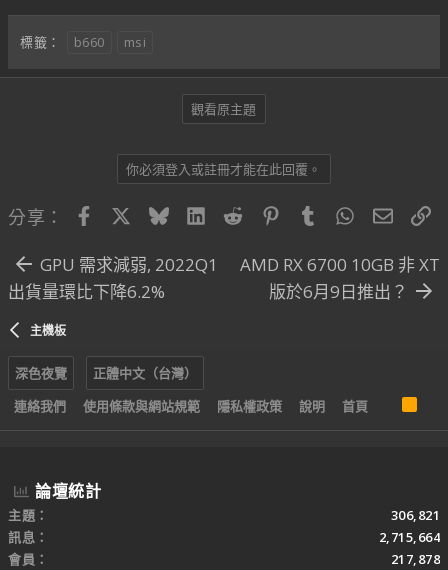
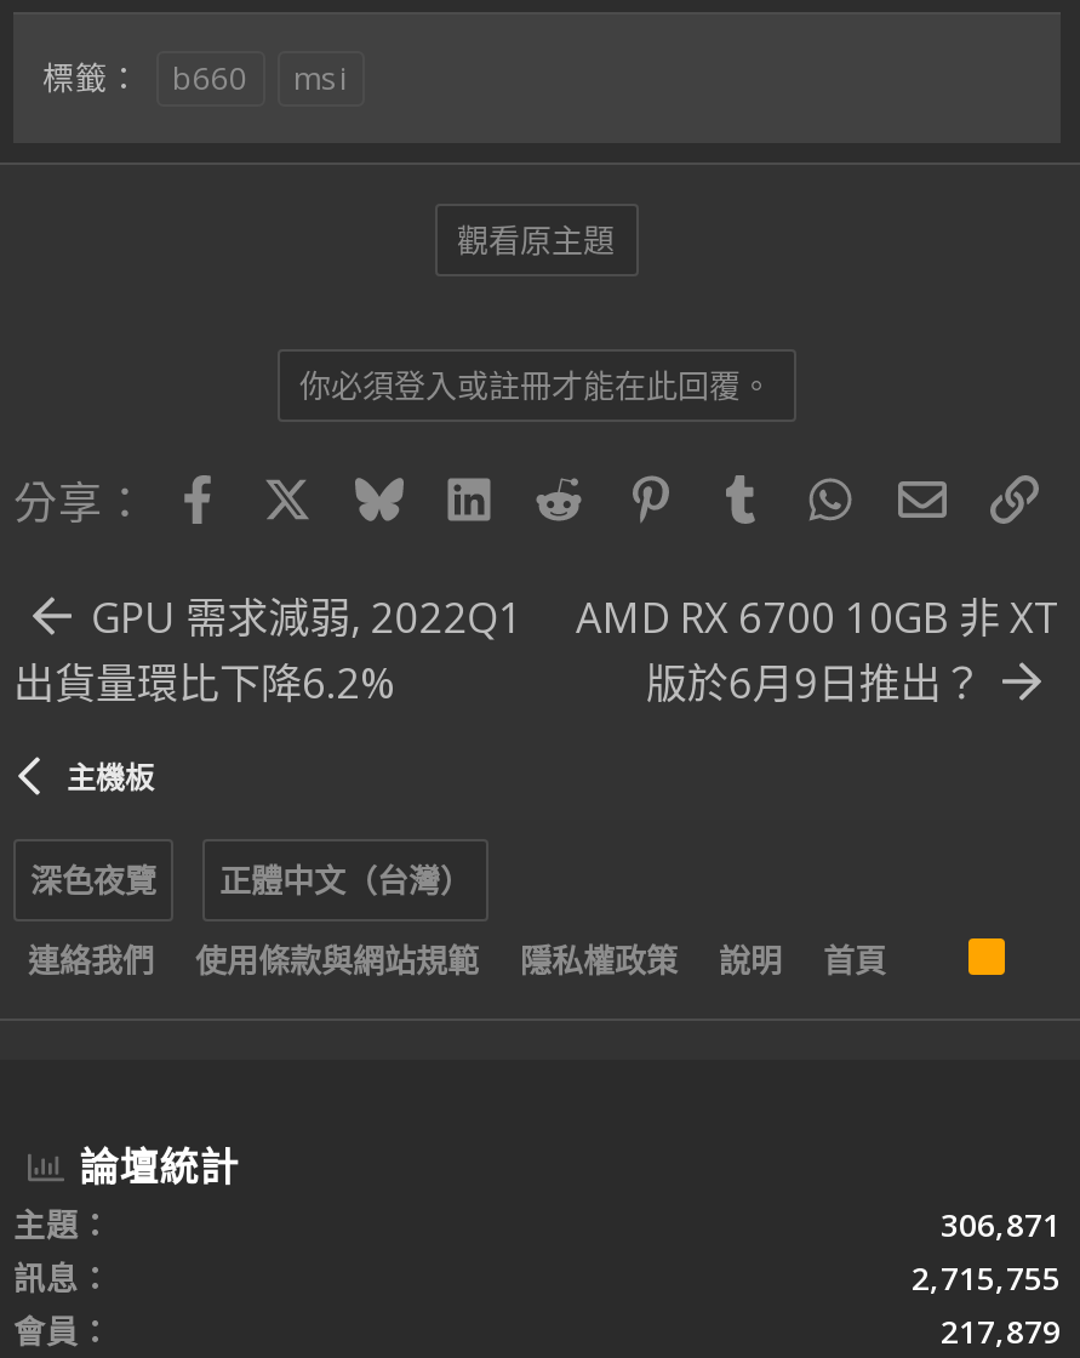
- 306,821
+ 306,871

- 2,715,664
+ 2,715,755

- 217,878
+ 217,879
